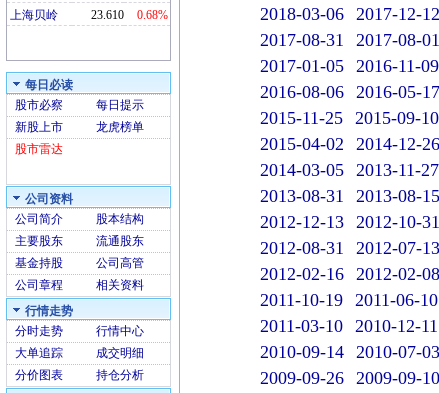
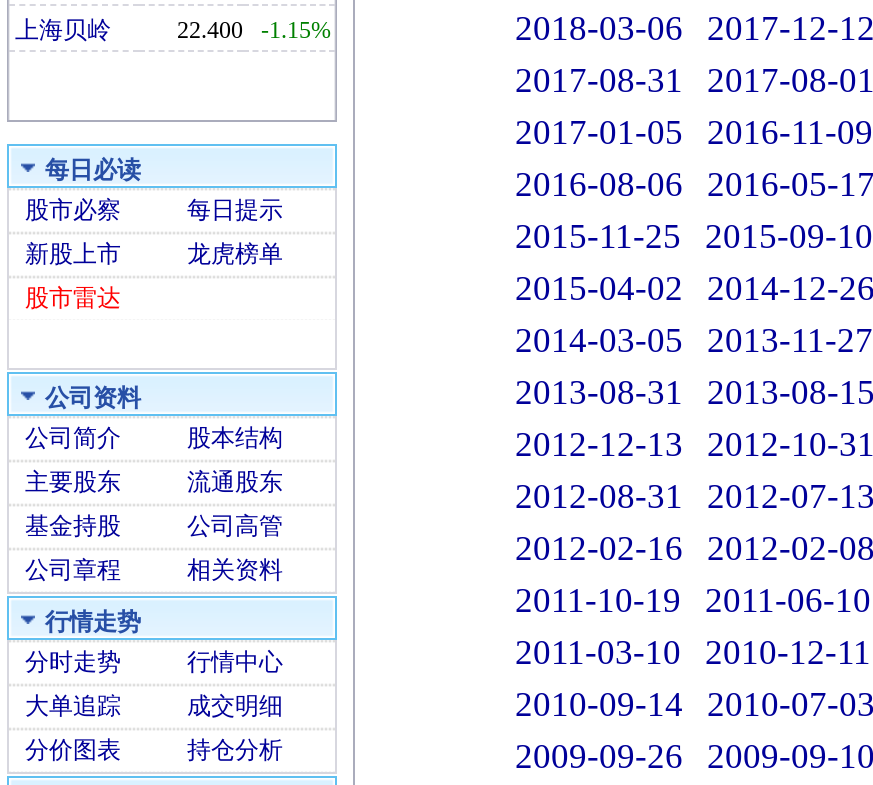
- 23.610
+ 22.400

- 0.68%
+ -1.15%
